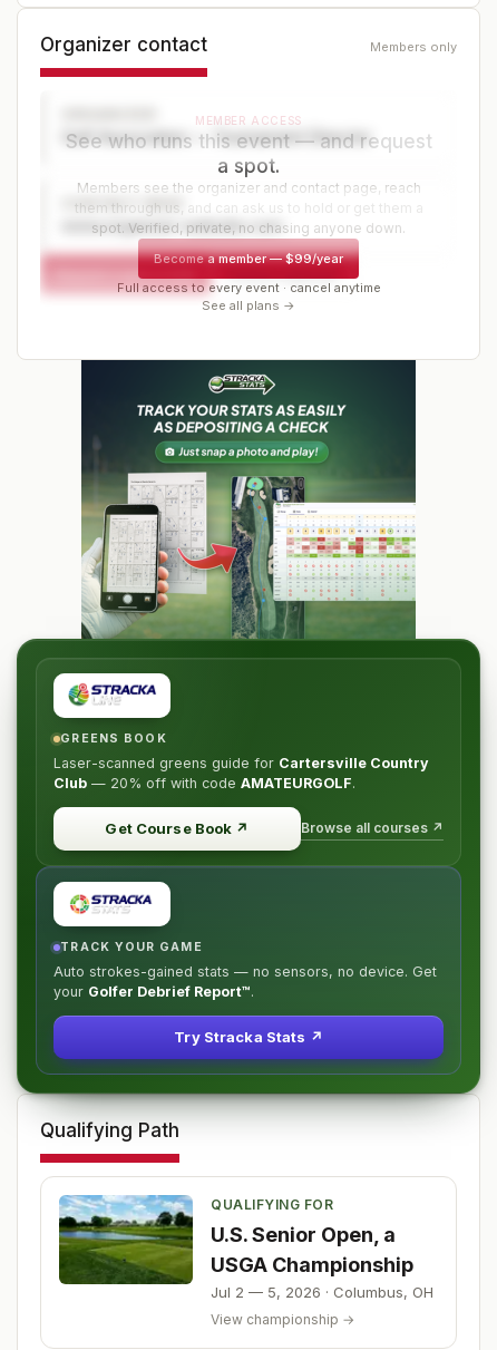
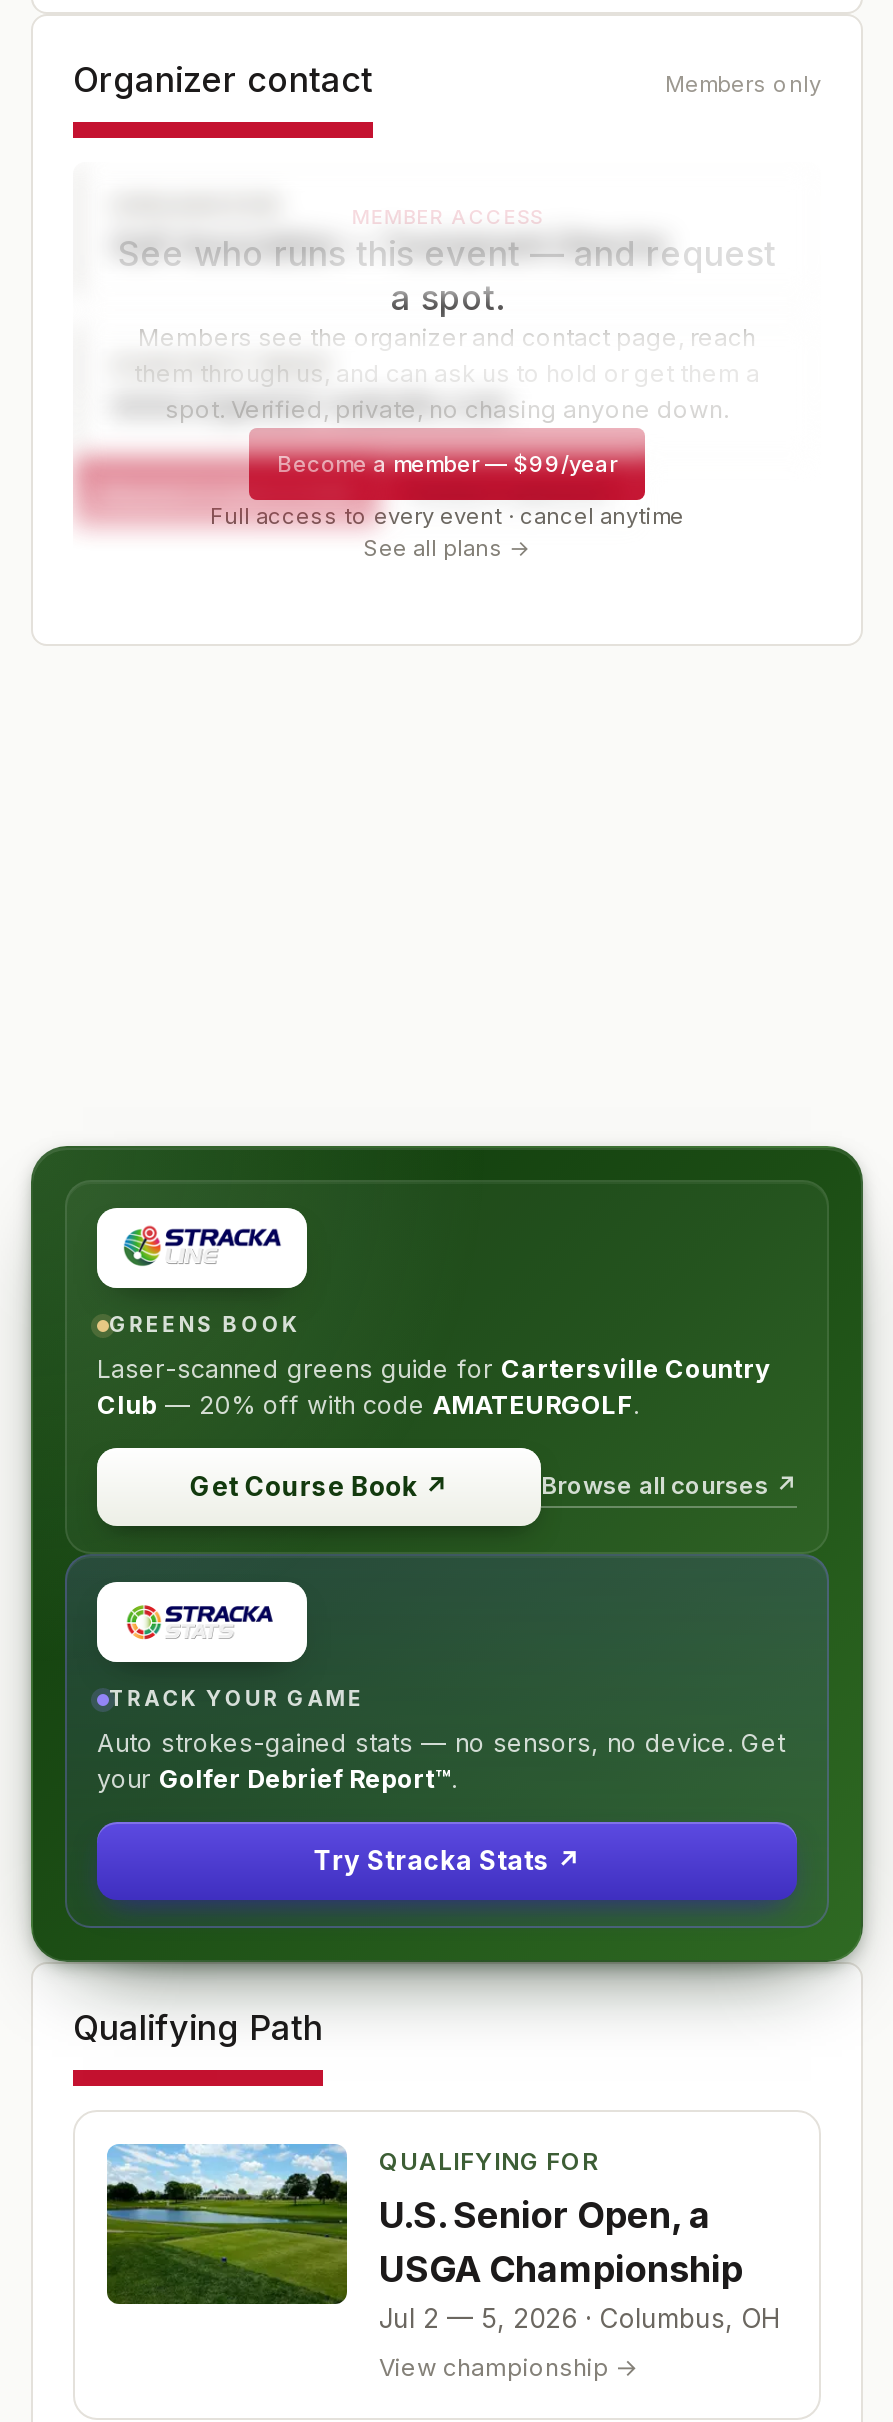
- [image]
